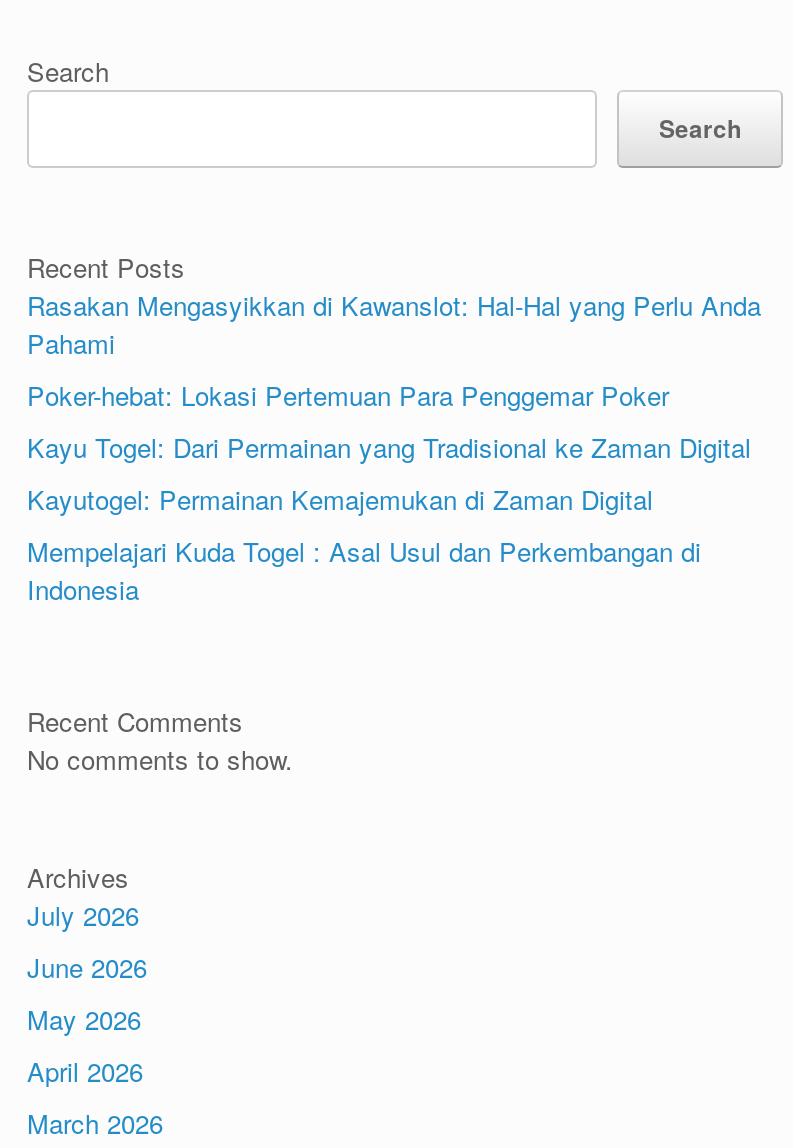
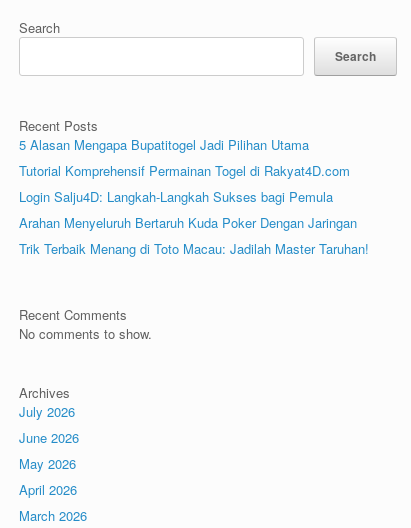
- Rasakan Mengasyikkan di Kawanslot: Hal-Hal yang Perlu Anda
- Pahami
- Poker-hebat: Lokasi Pertemuan Para Penggemar Poker
- Kayu Togel: Dari Permainan yang Tradisional ke Zaman Digital
- Kayutogel: Permainan Kemajemukan di Zaman Digital
- Mempelajari Kuda Togel : Asal Usul dan Perkembangan di
- Indonesia
+ 5 Alasan Mengapa Bupatitogel Jadi Pilihan Utama
+ Tutorial Komprehensif Permainan Togel di Rakyat4D.com
+ Login Salju4D: Langkah-Langkah Sukses bagi Pemula
+ Arahan Menyeluruh Bertaruh Kuda Poker Dengan Jaringan
+ Trik Terbaik Menang di Toto Macau: Jadilah Master Taruhan!
